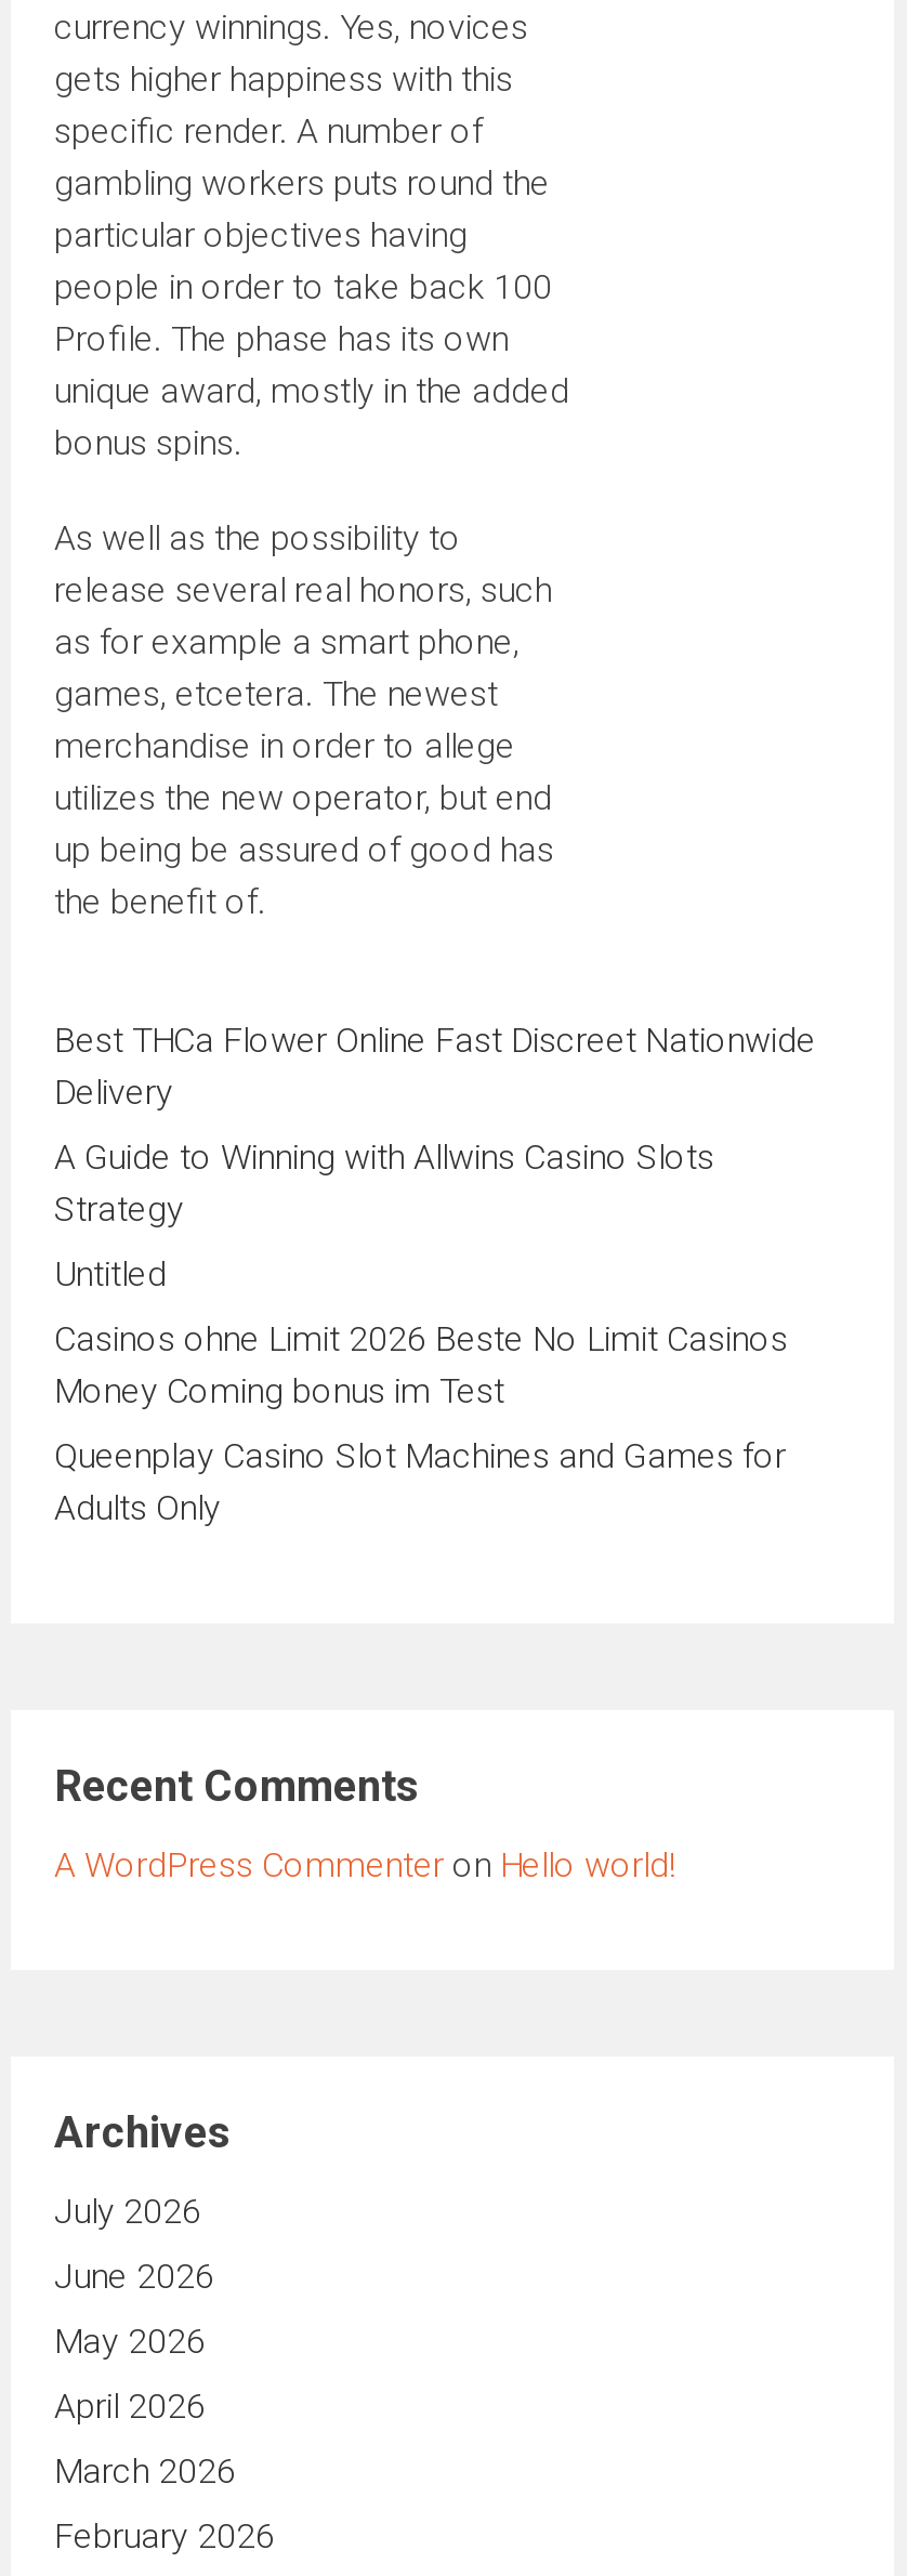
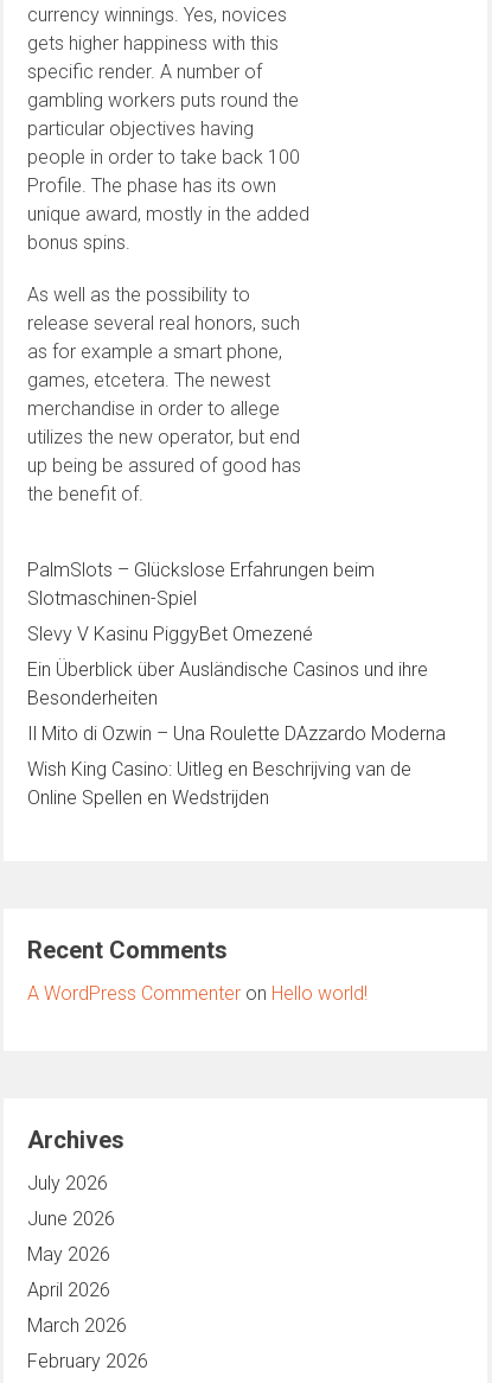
- Best THCa Flower Online Fast Discreet Nationwide
- Delivery
+ PalmSlots – Glückslose Erfahrungen beim
+ Slotmaschinen-Spiel

- A Guide to Winning with Allwins Casino Slots
- Strategy
+ Slevy V Kasinu PiggyBet Omezené

- Untitled
+ Ein Überblick über Ausländische Casinos und ihre
+ Besonderheiten

- Casinos ohne Limit 2026 Beste No Limit Casinos
- Money Coming bonus im Test
+ Il Mito di Ozwin – Una Roulette DAzzardo Moderna

- Queenplay Casino Slot Machines and Games for
- Adults Only
+ Wish King Casino: Uitleg en Beschrijving van de
+ Online Spellen en Wedstrijden
